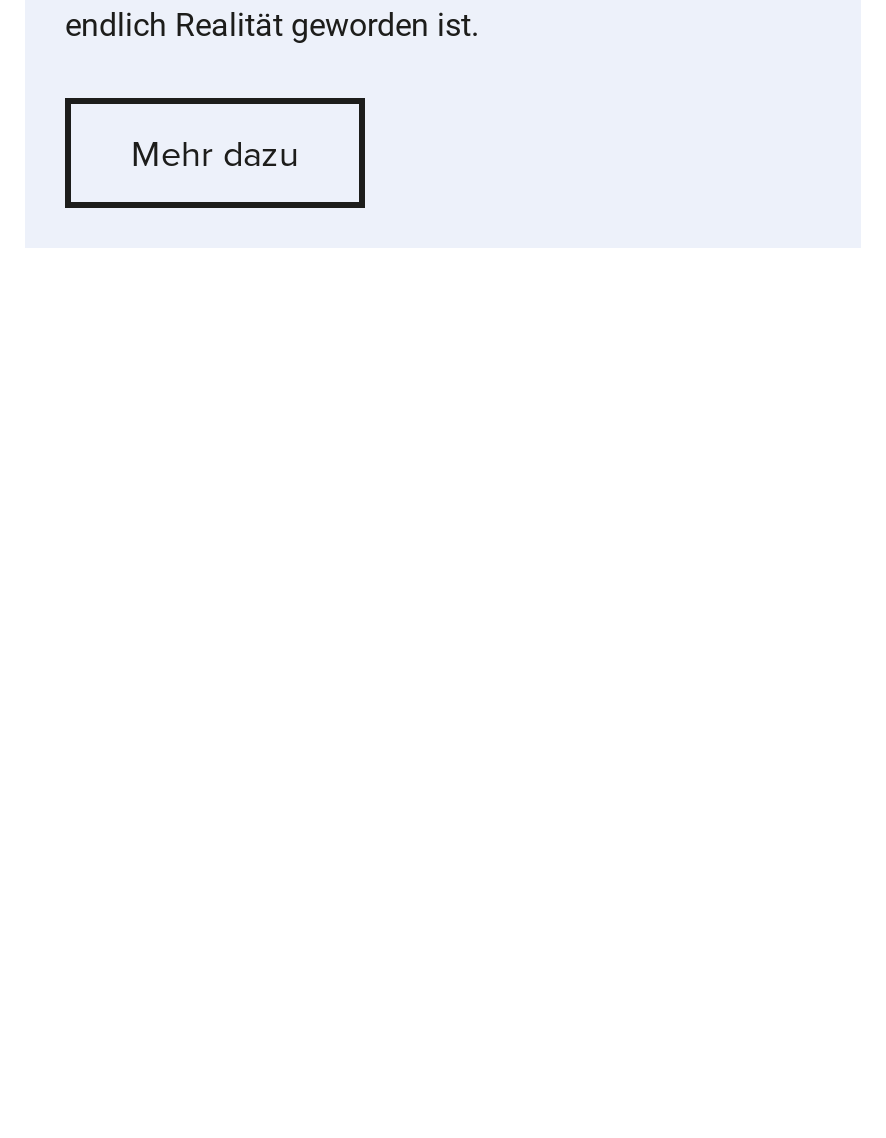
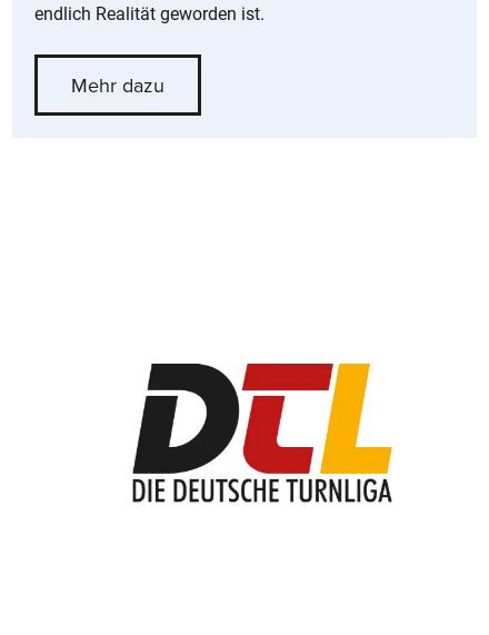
+ [image]
